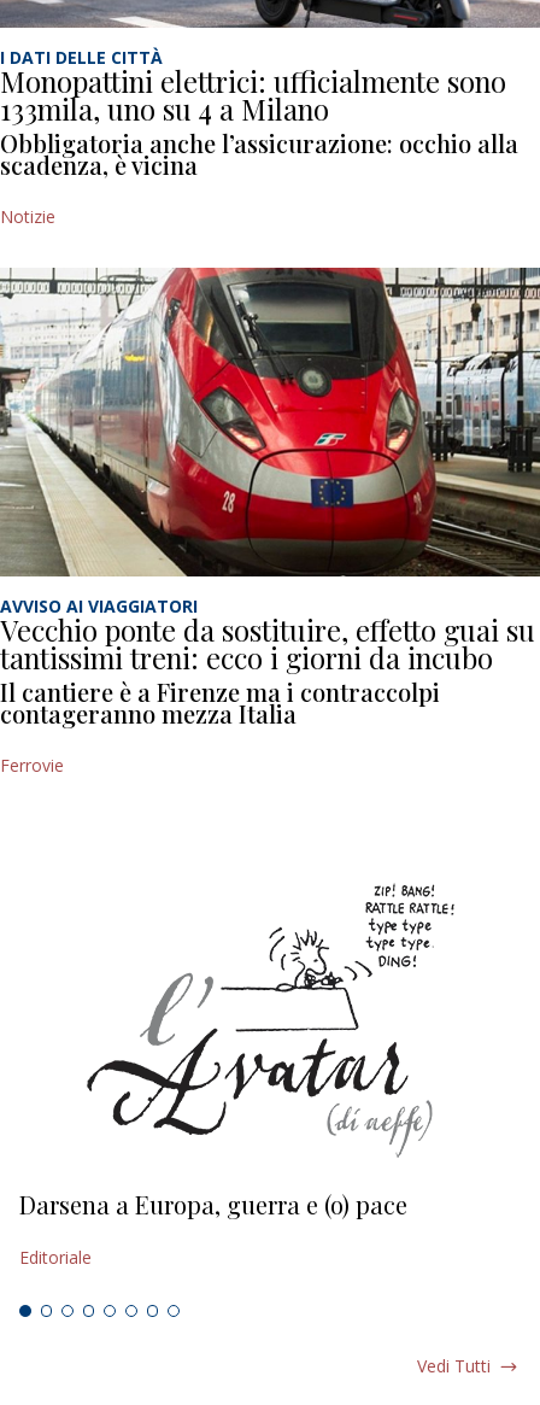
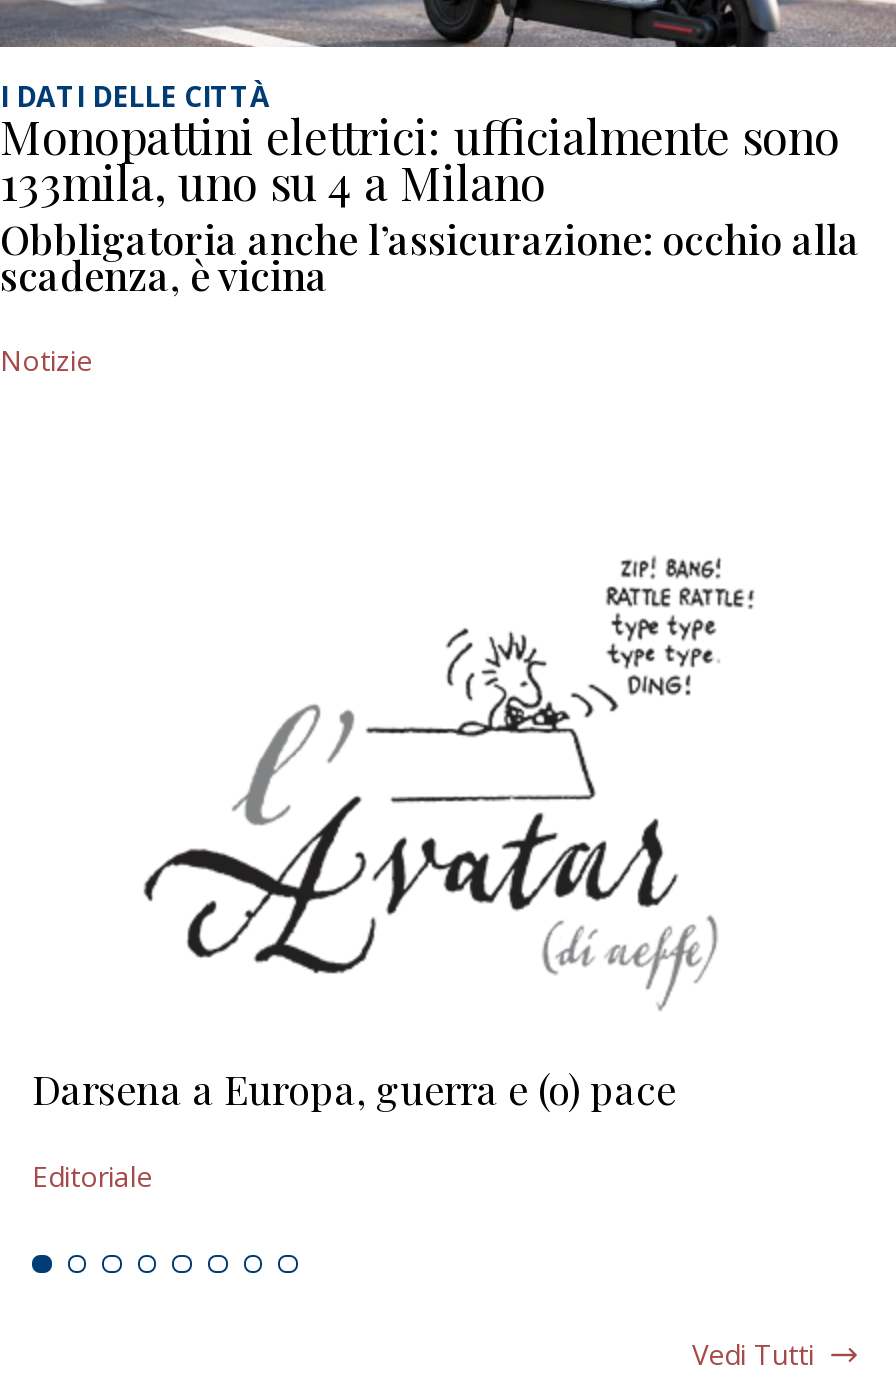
- [image]
- AVVISO AI VIAGGIATORI
- Vecchio ponte da sostituire, effetto guai su
- tantissimi treni: ecco i giorni da incubo
- Il cantiere è a Firenze ma i contraccolpi
- contageranno mezza Italia
- Ferrovie
